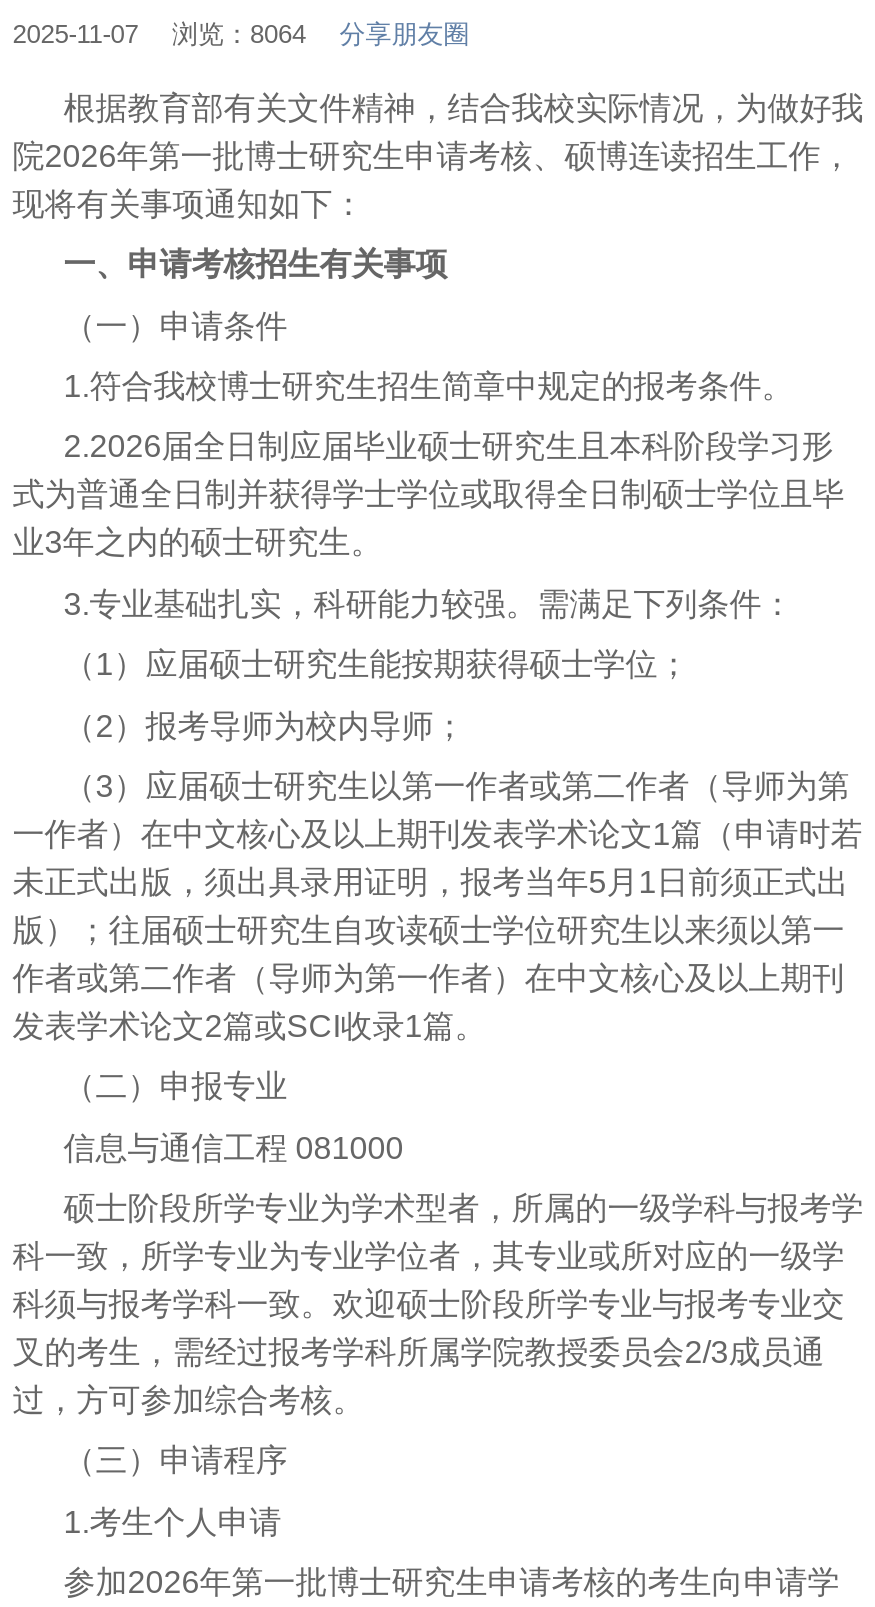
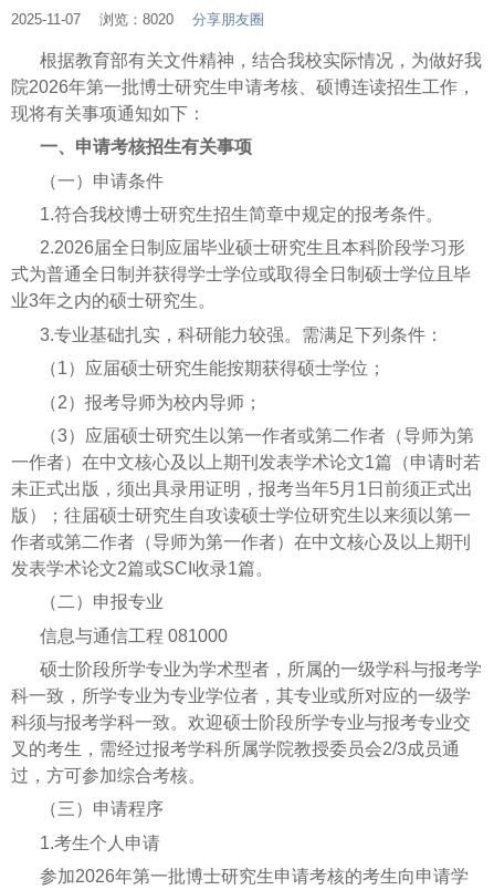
- 2025-11-07 浏览：8064 分享朋友圈
+ 2025-11-07 浏览：8020 分享朋友圈
